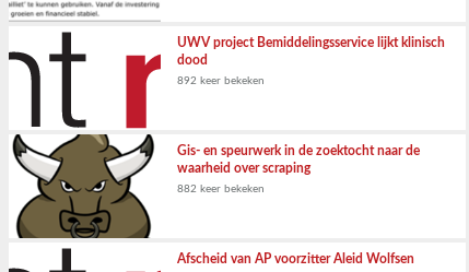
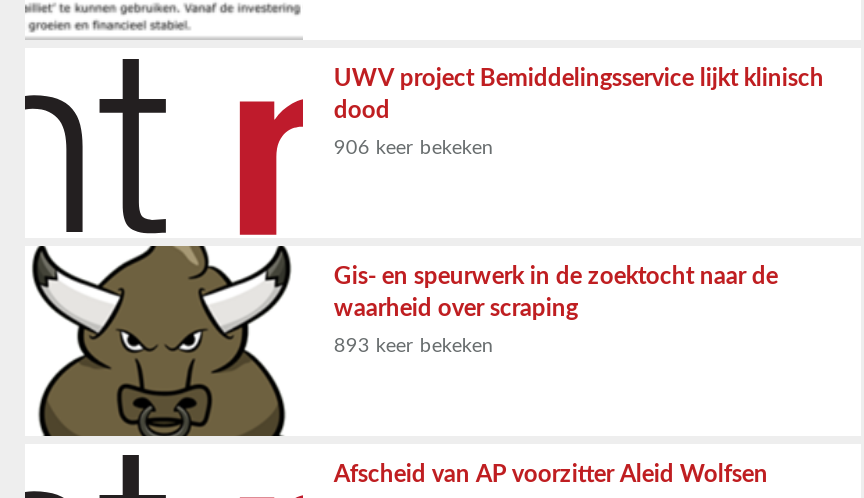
- 892 keer bekeken
+ 906 keer bekeken

- 882 keer bekeken
+ 893 keer bekeken
